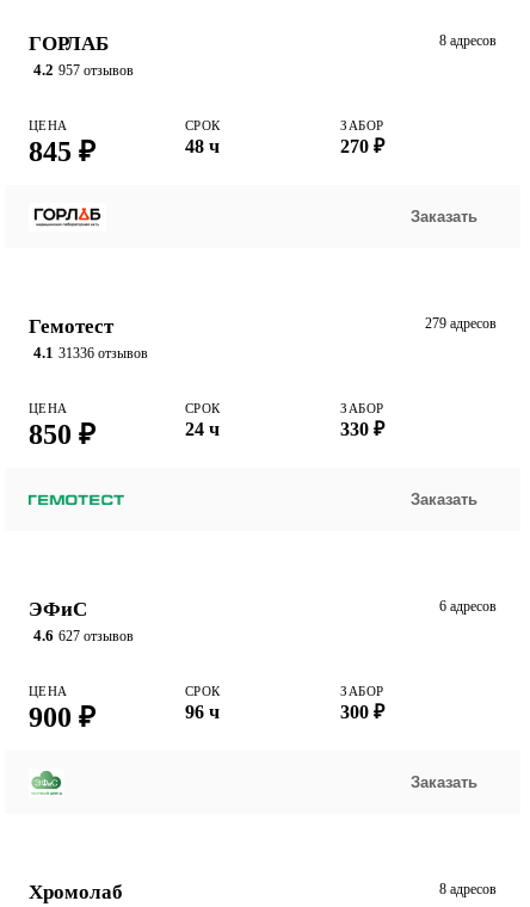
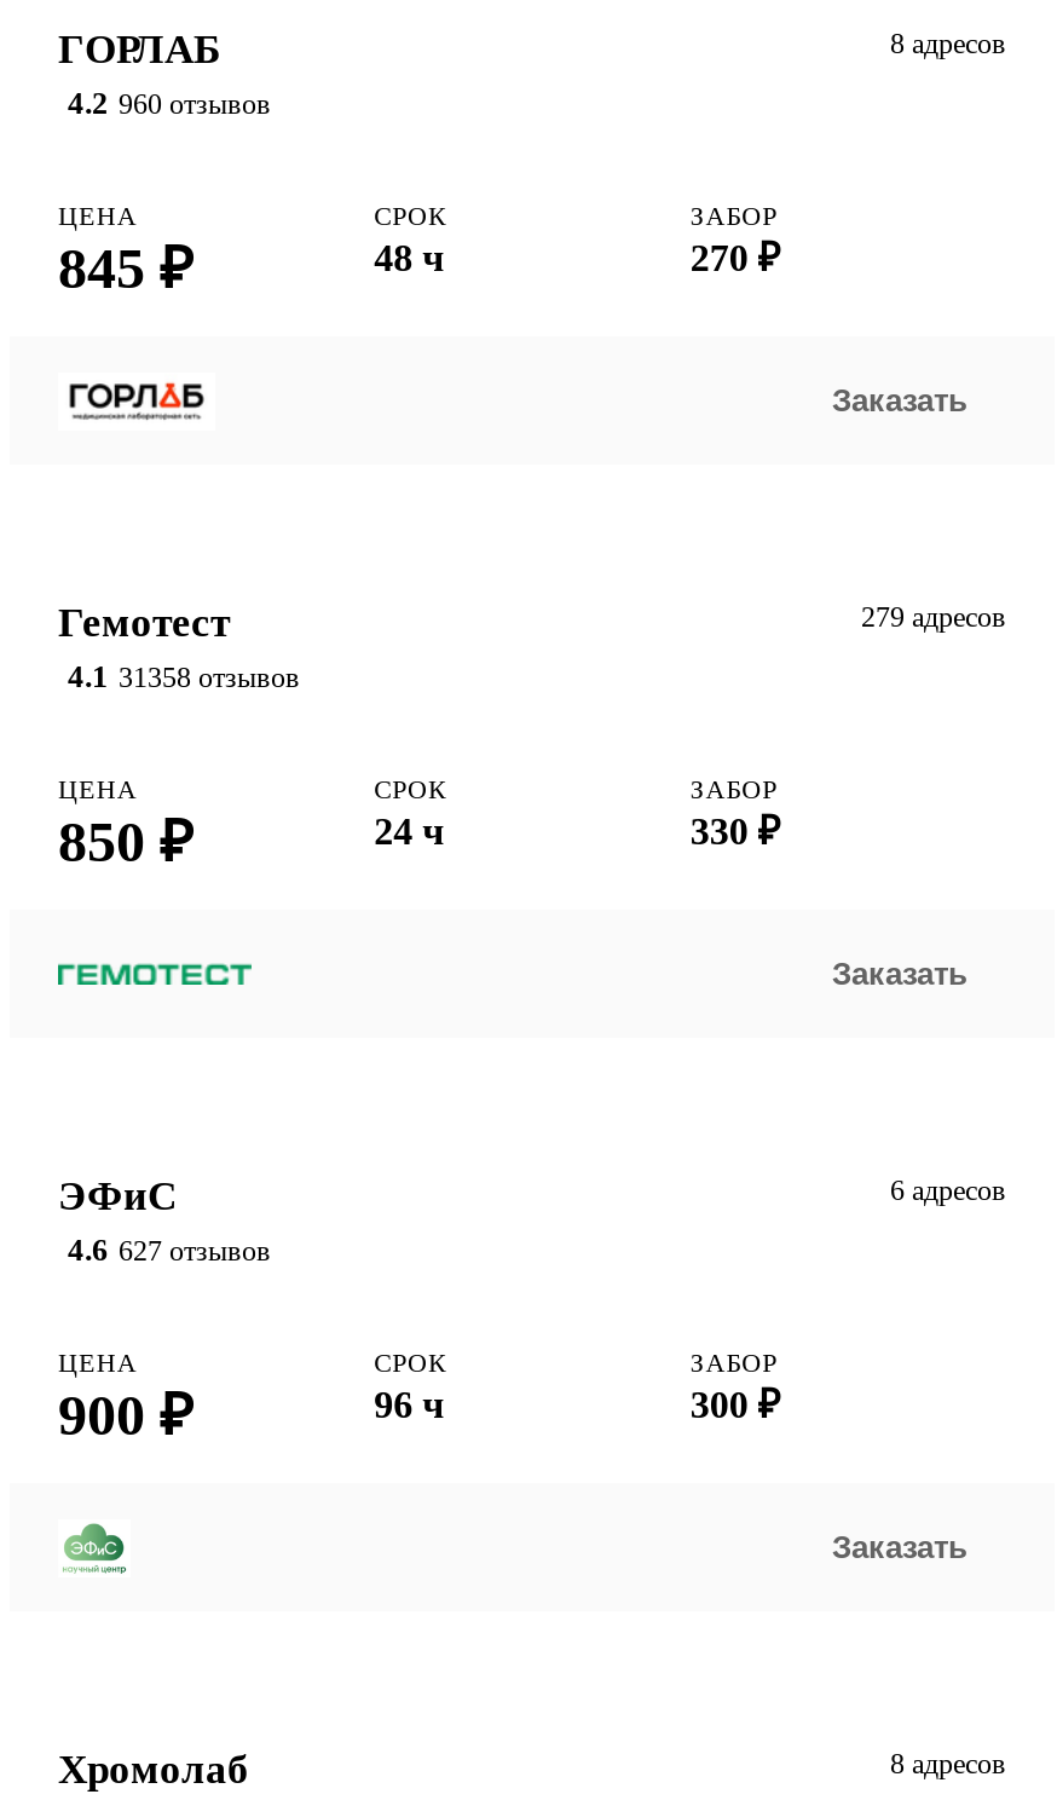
- 4.2 957 отзывов
+ 4.2 960 отзывов

- 4.1 31336 отзывов
+ 4.1 31358 отзывов
